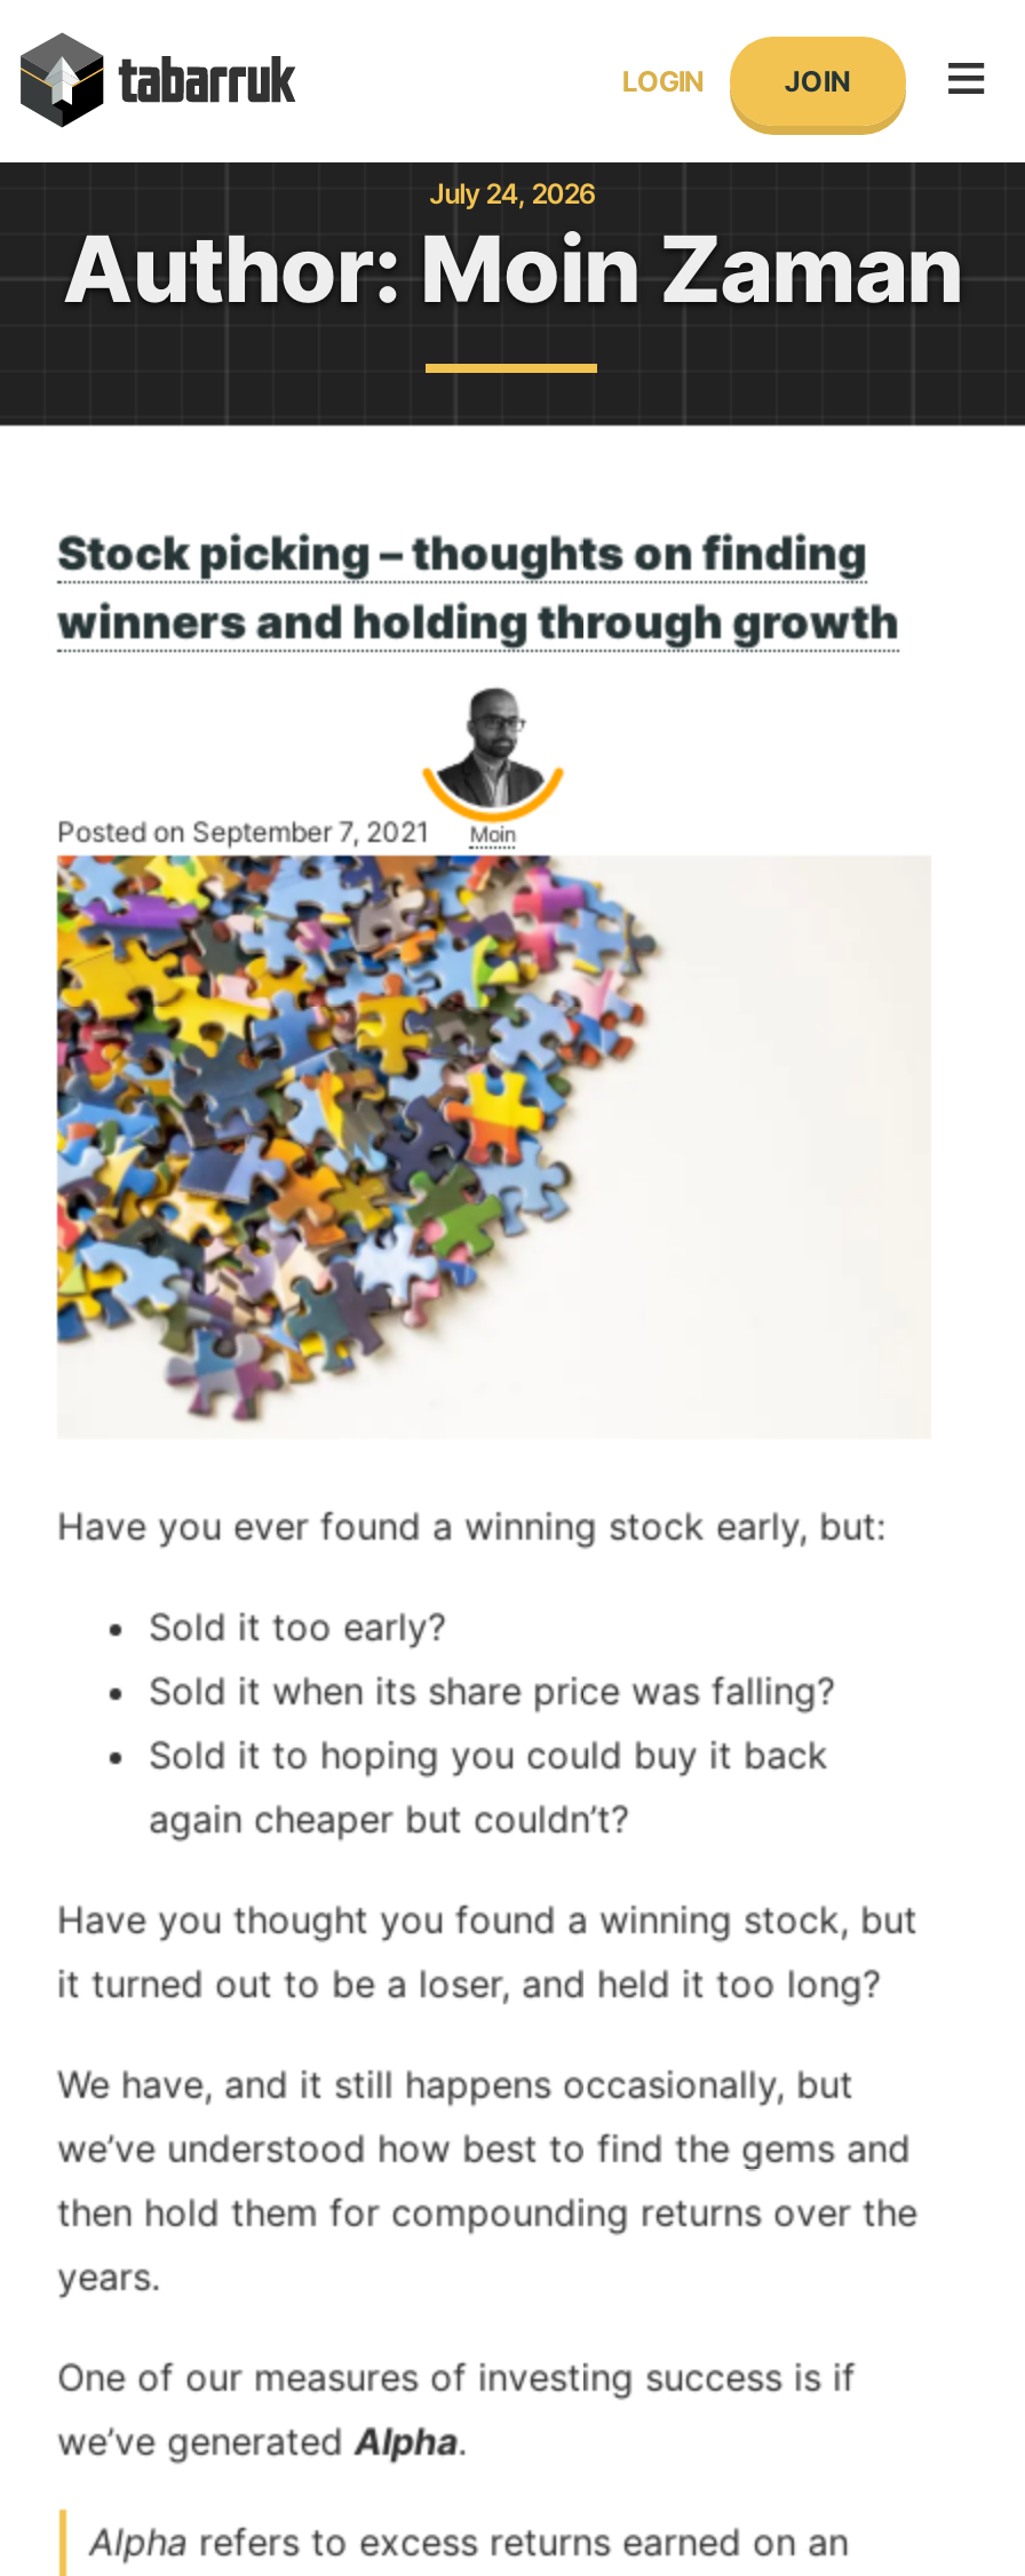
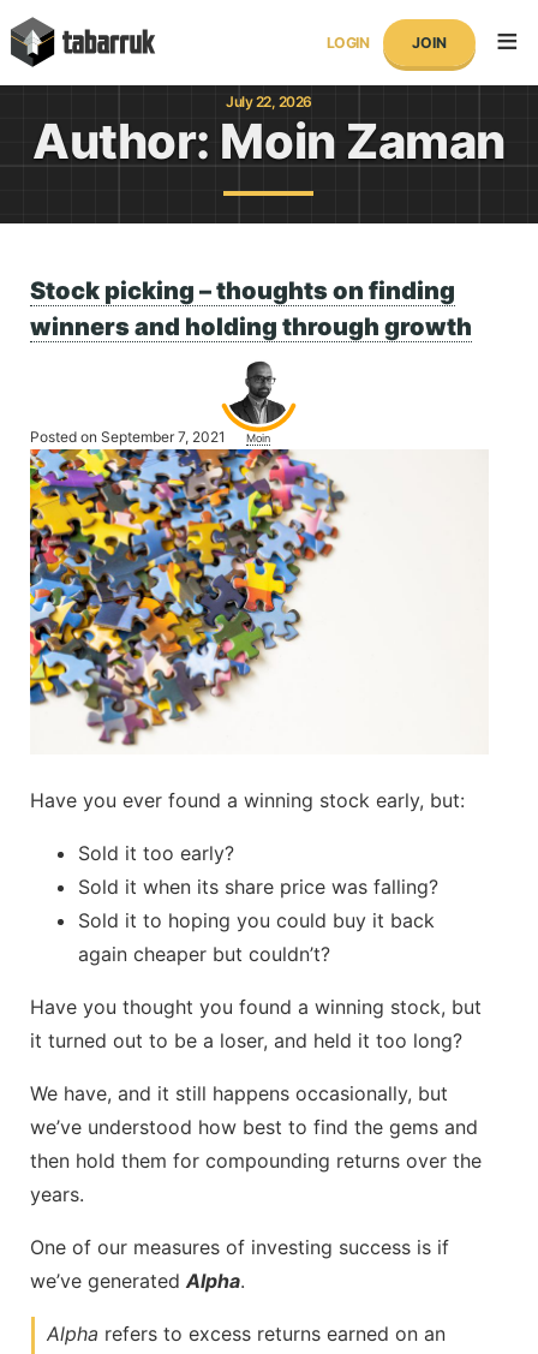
- July 24, 2026
+ July 22, 2026
